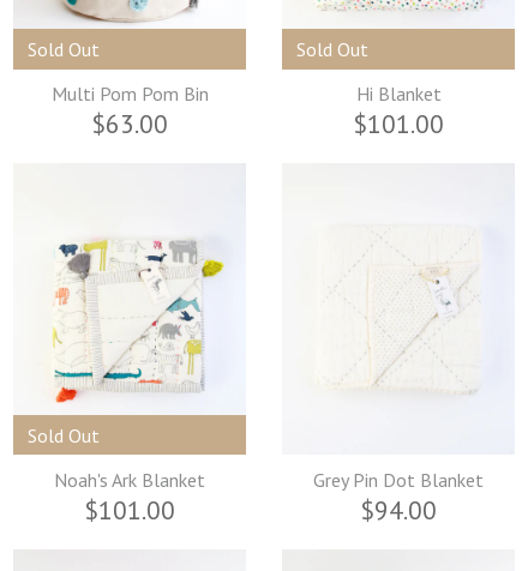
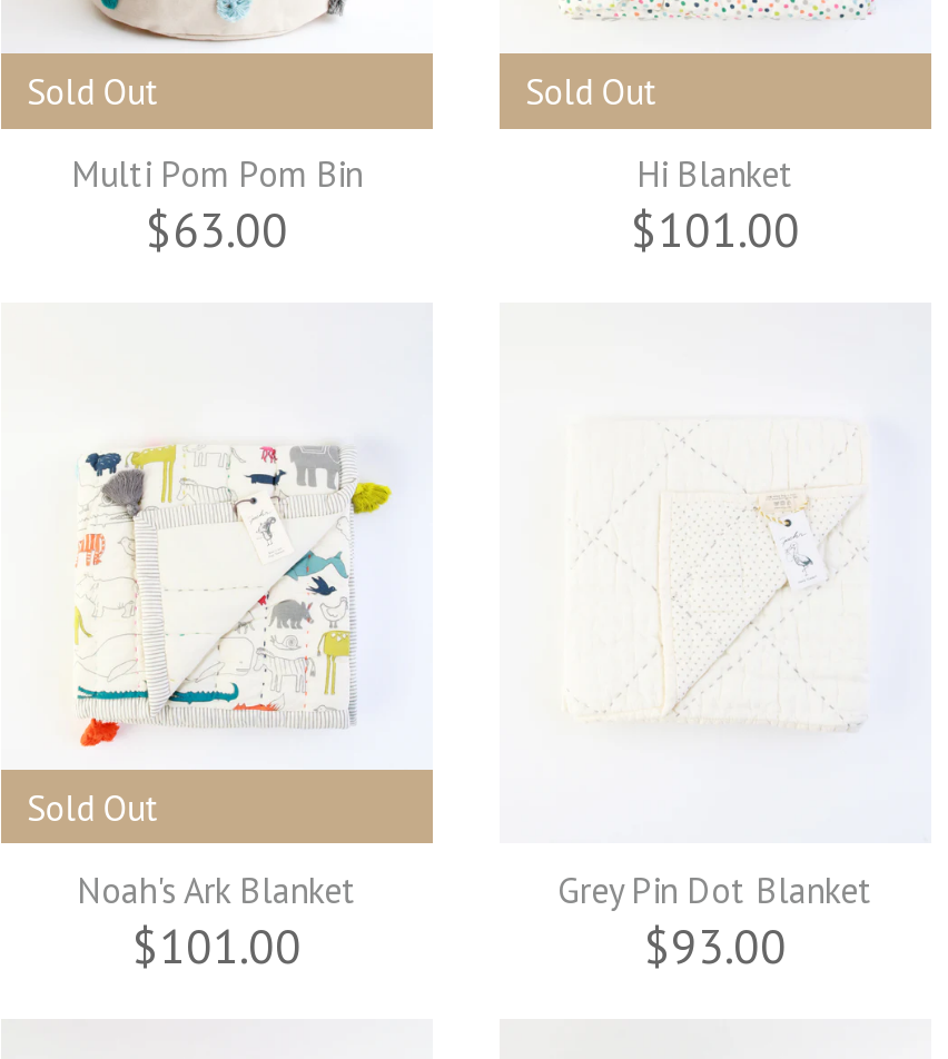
- $94.00
+ $93.00
